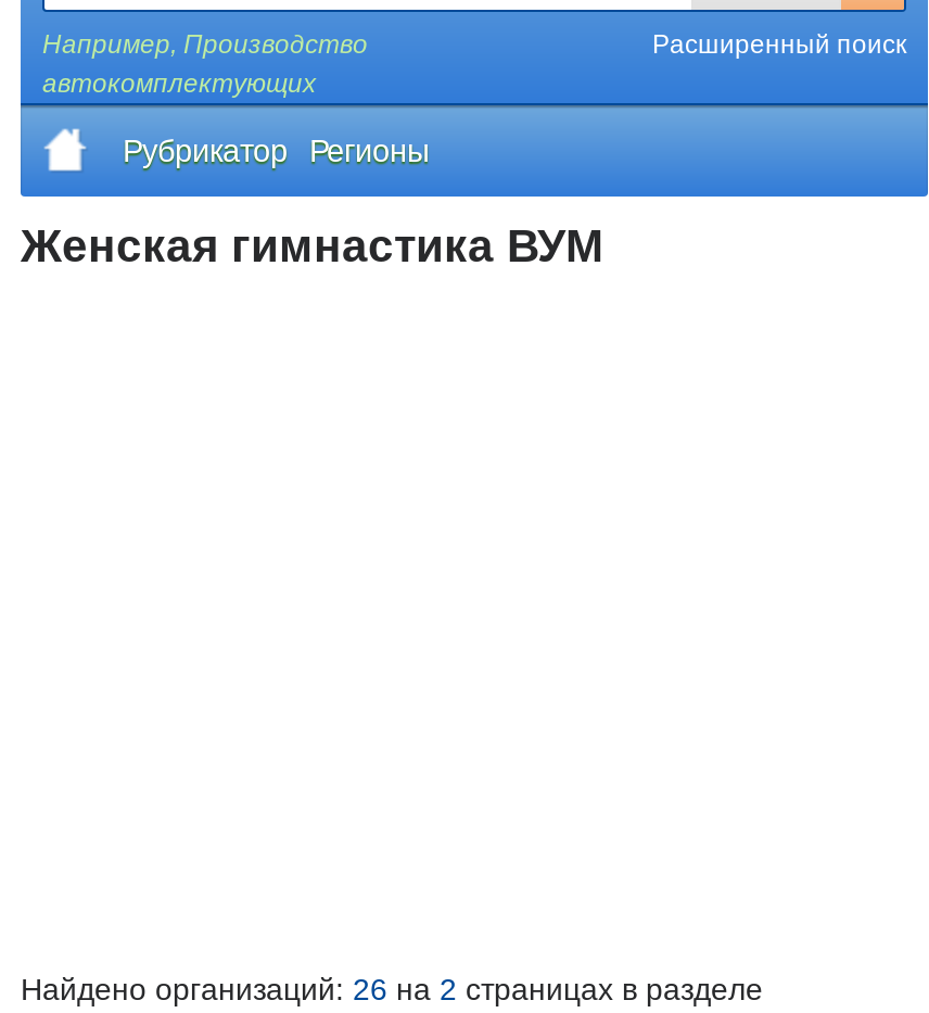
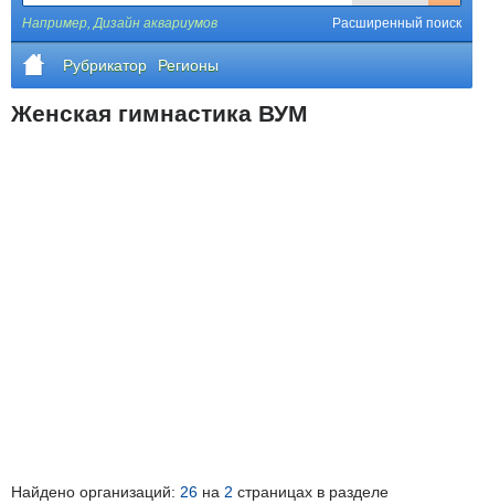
- Например, Производство
- автокомплектующих
+ Например, Дизайн аквариумов
